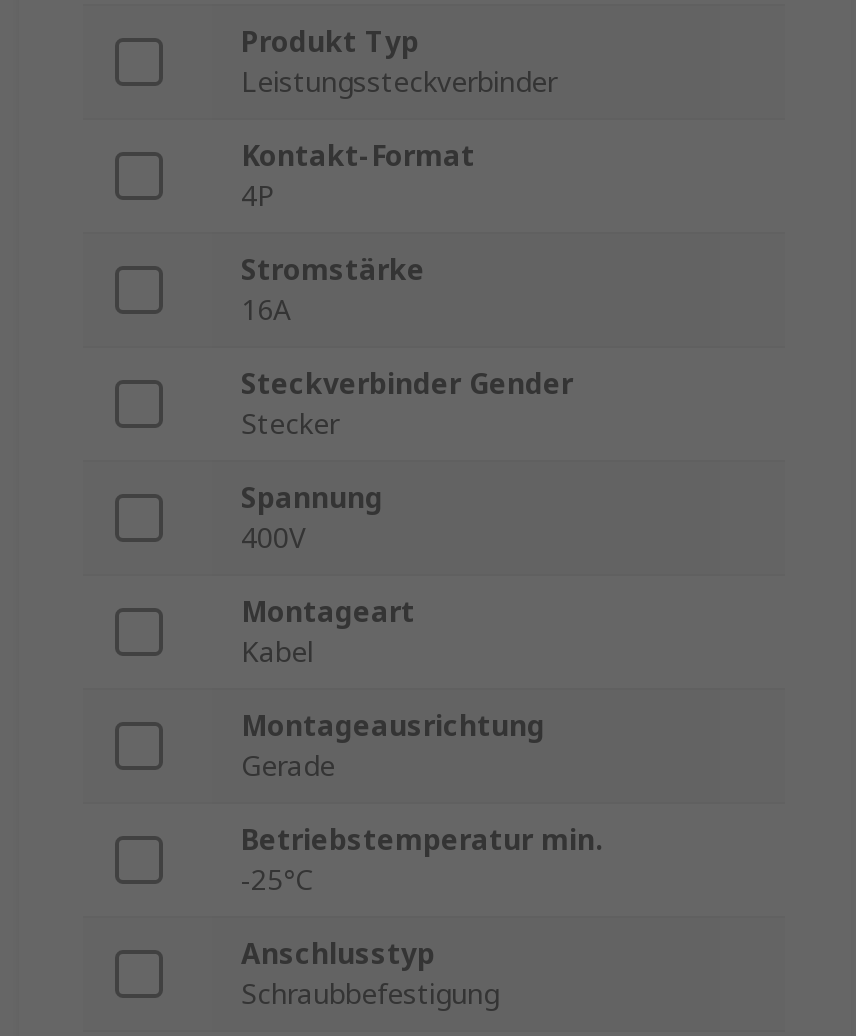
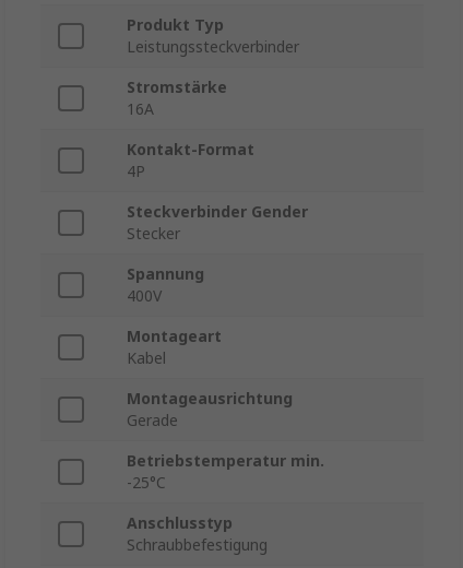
moved down: Kontakt-Format | 4P

moved up: Stromstärke | 16A
